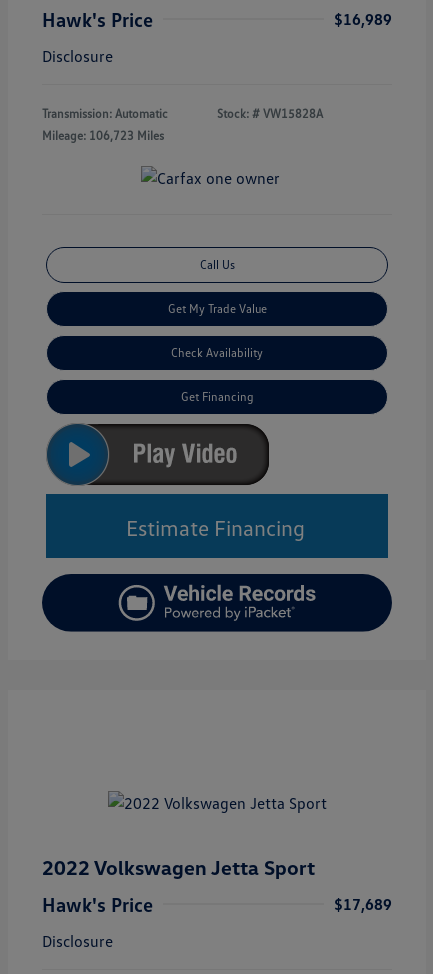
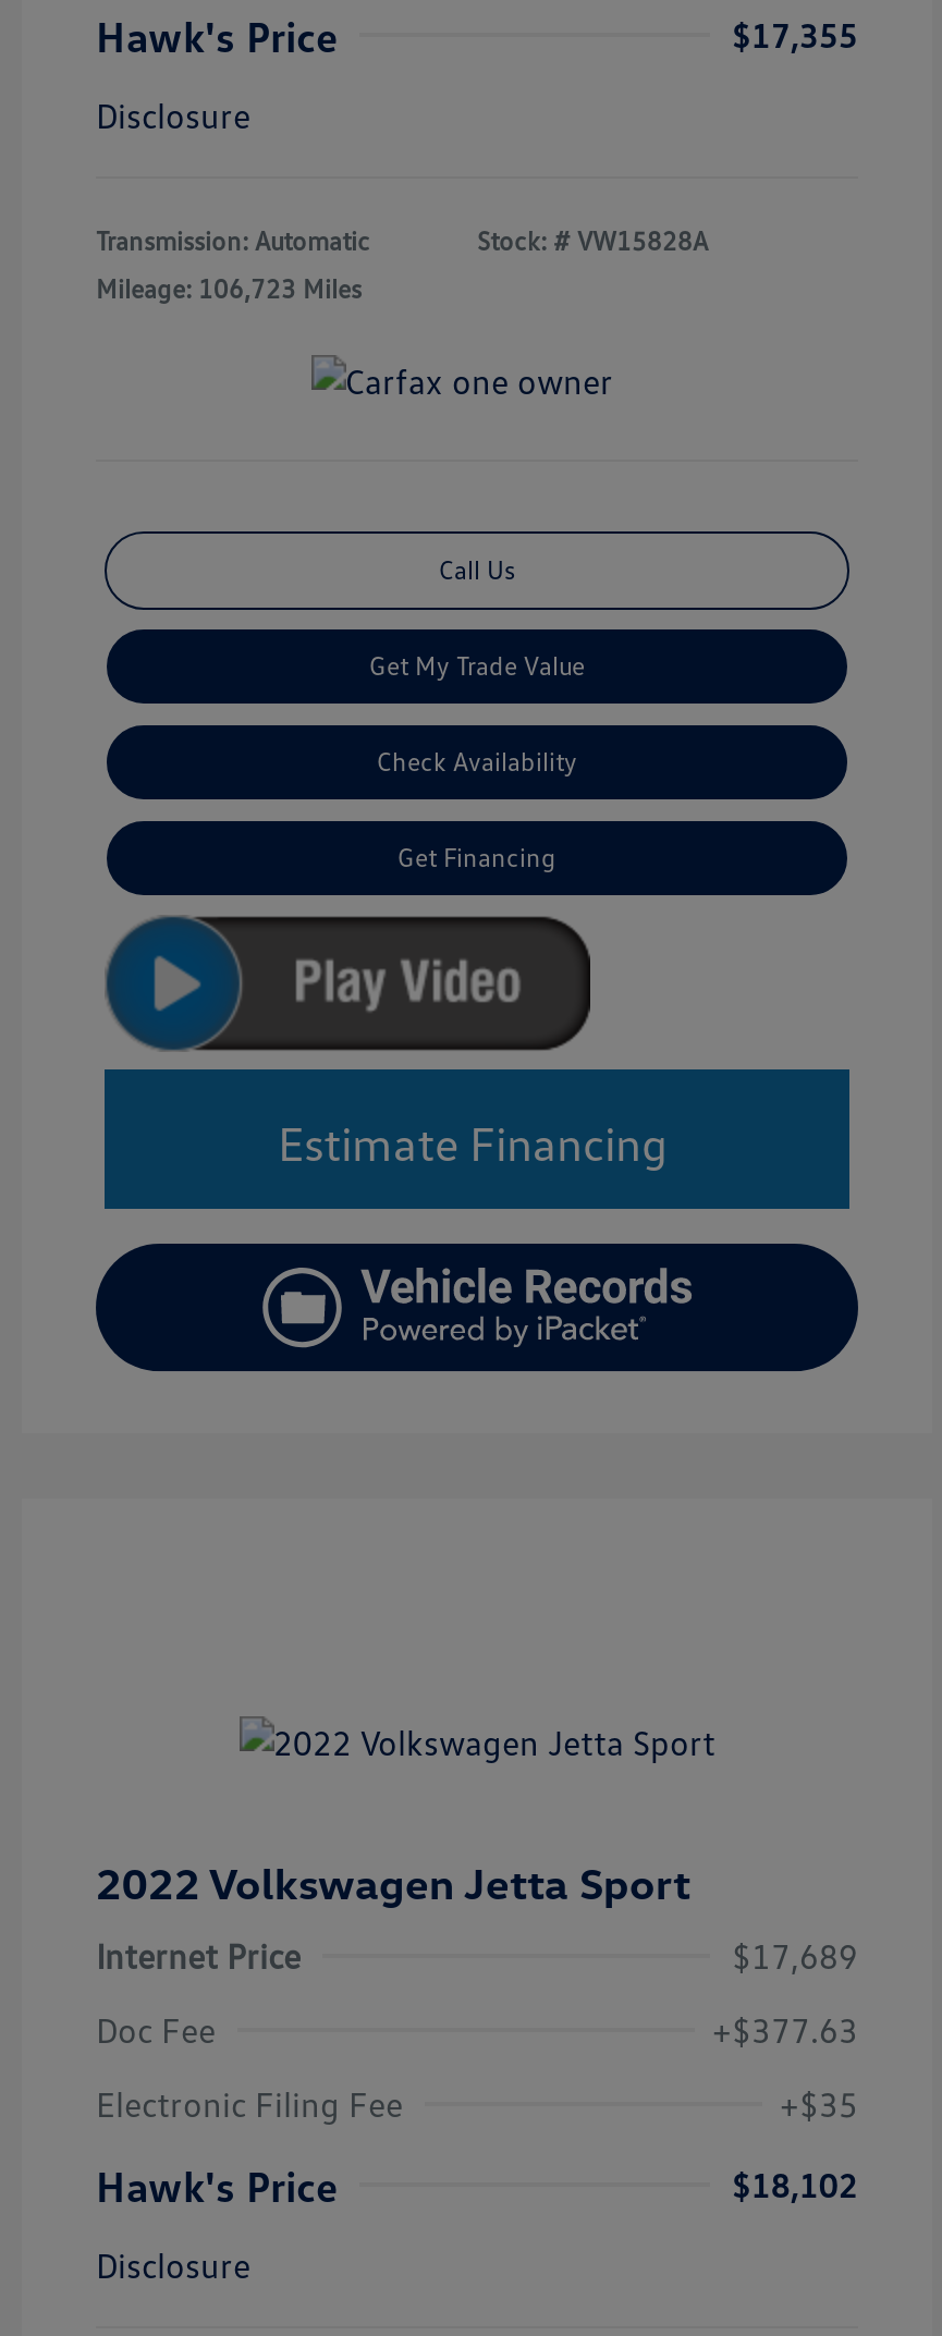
- $16,989
+ $17,355

+ Internet Price
+ $17,689
+ Doc Fee
+ +$377.63
+ Electronic Filing Fee
+ +$35

- $17,689
+ $18,102
